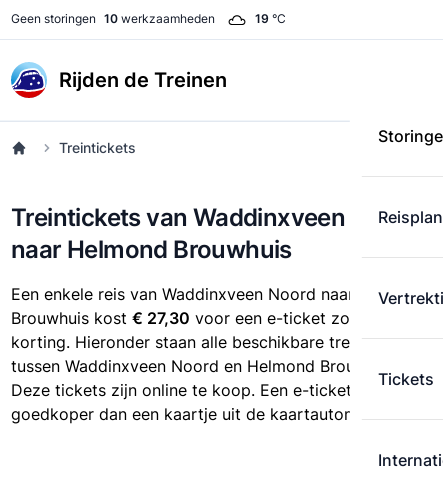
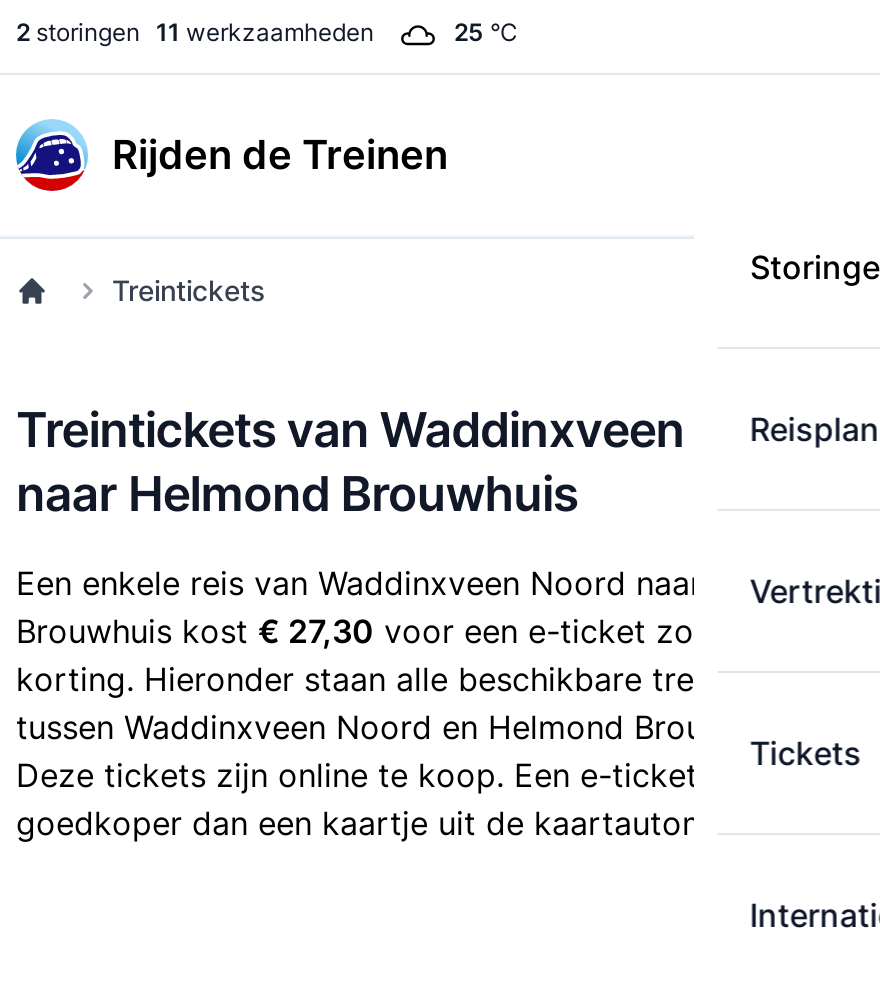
- Geen storingen 10 werkzaamheden
+ 2 storingen 11 werkzaamheden

- 19 °C
+ 25 °C
